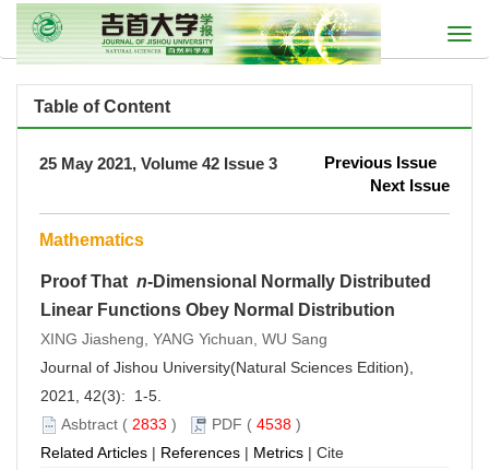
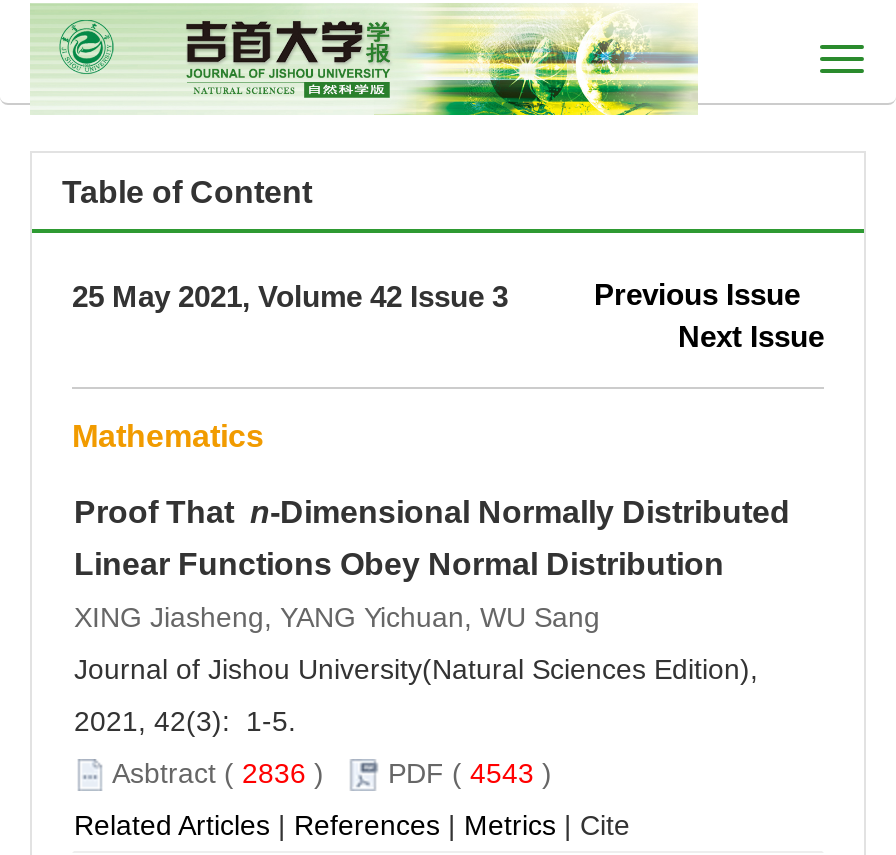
- Asbtract (2833)
+ Asbtract (2836)

- PDF (4538)
+ PDF (4543)
